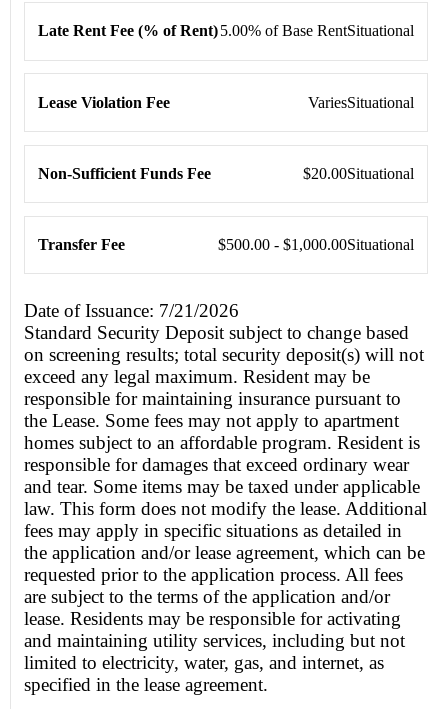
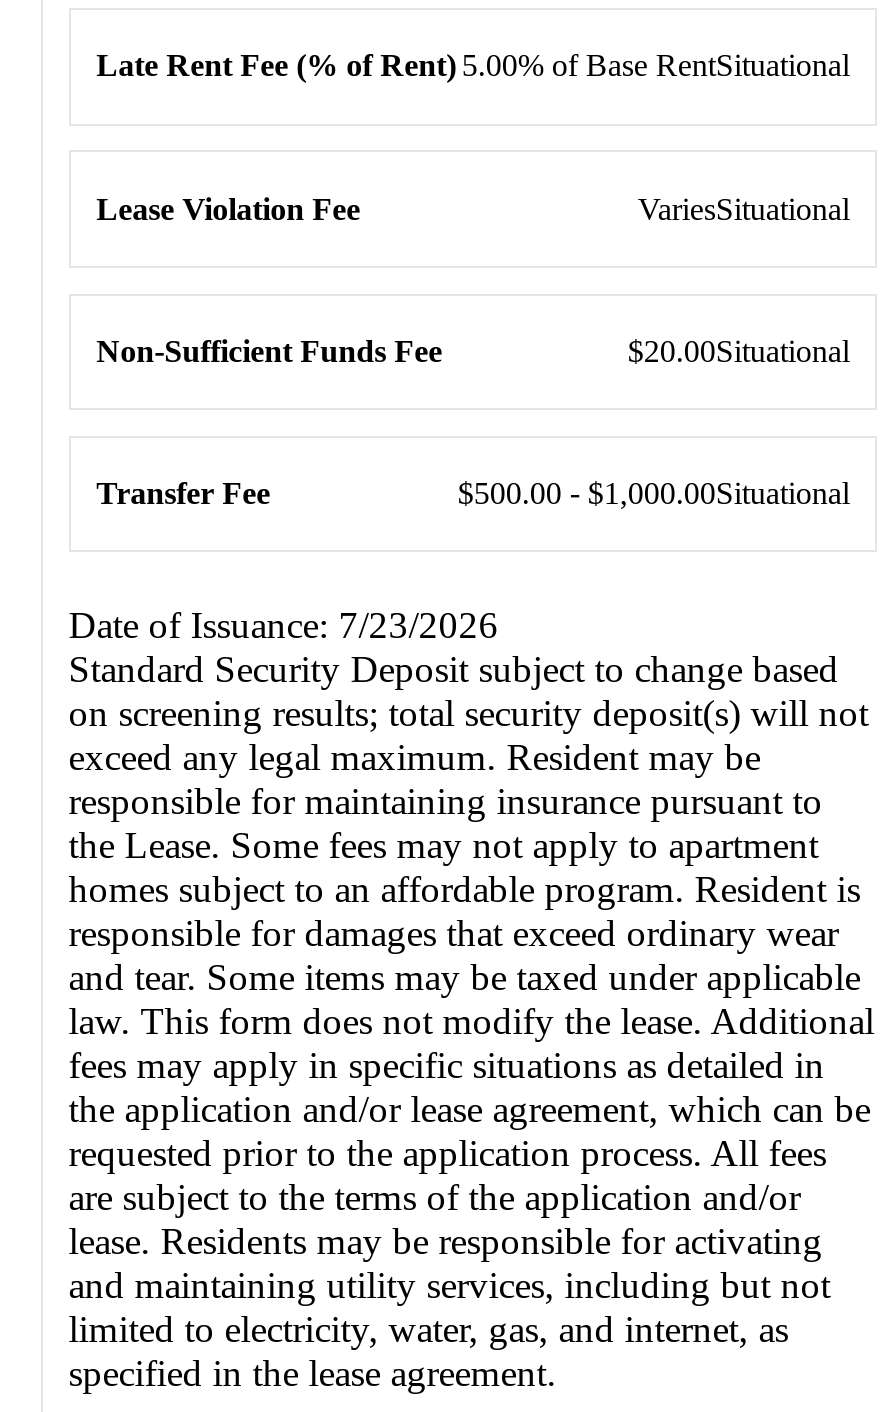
- Date of Issuance: 7/21/2026
+ Date of Issuance: 7/23/2026
